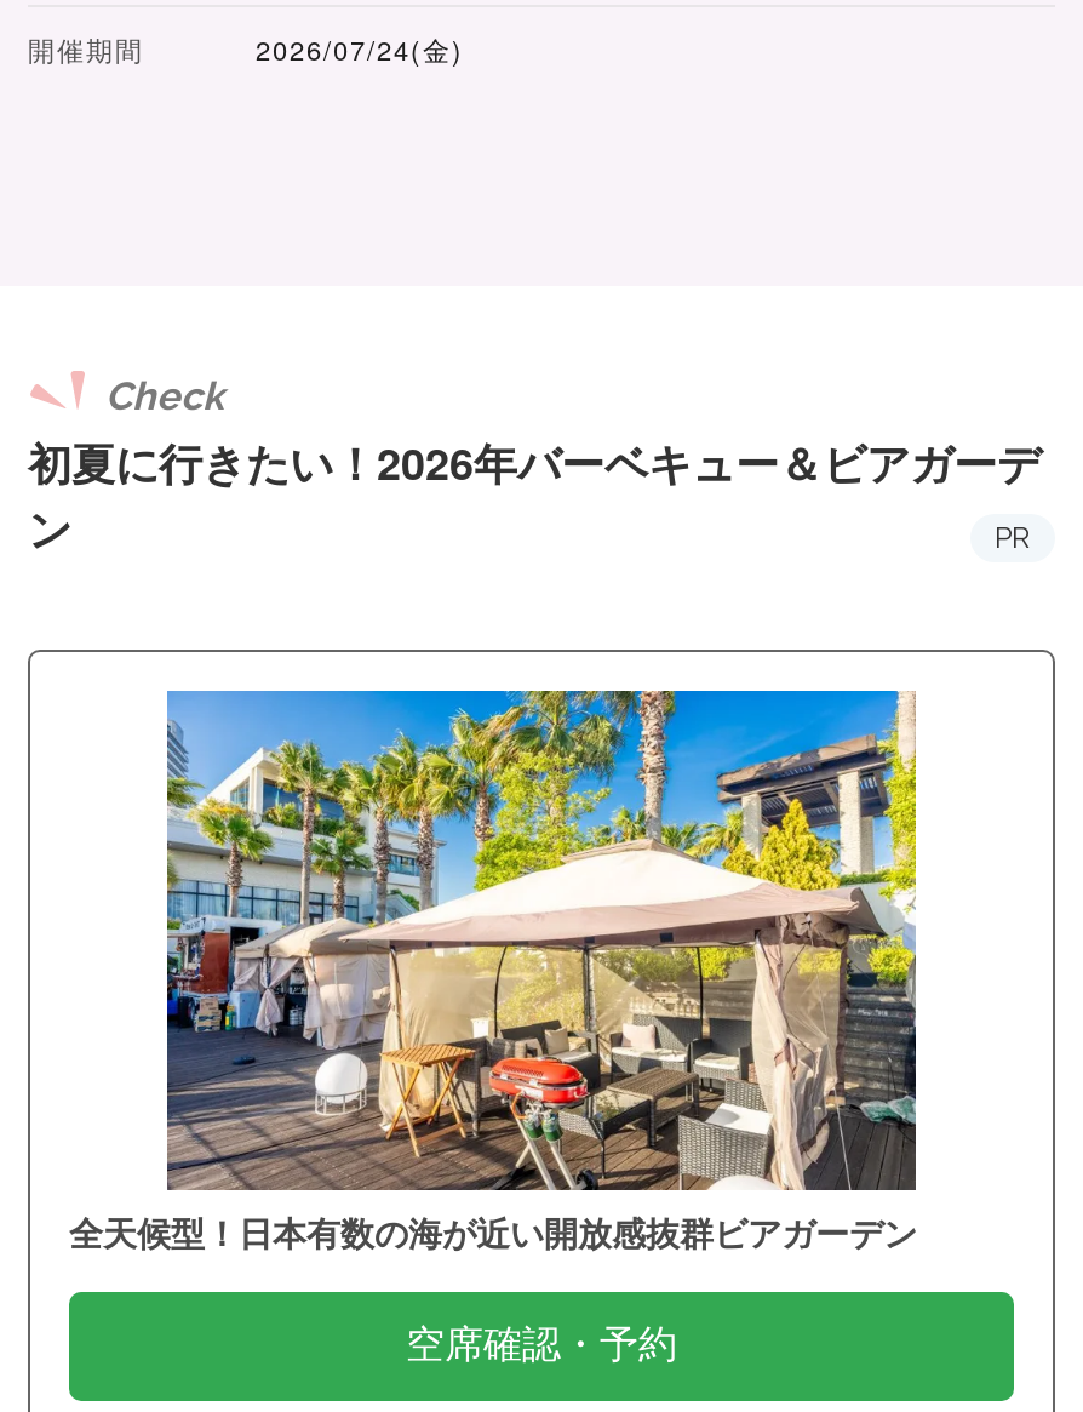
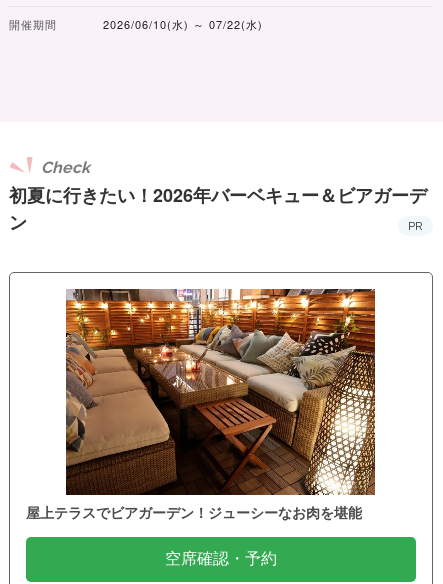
- 2026/07/24(金)
+ 2026/06/10(水) ～ 07/22(水)

- [image]
- 全天候型！日本有数の海が近い開放感抜群ビアガーデン
+ [image]
+ 屋上テラスでビアガーデン！ジューシーなお肉を堪能
